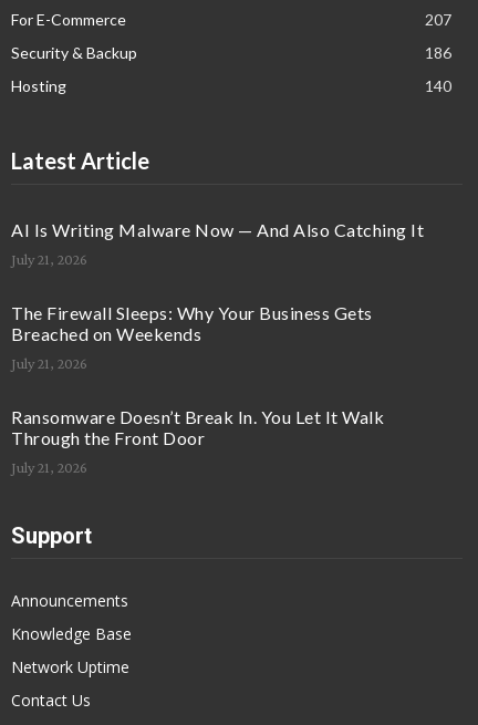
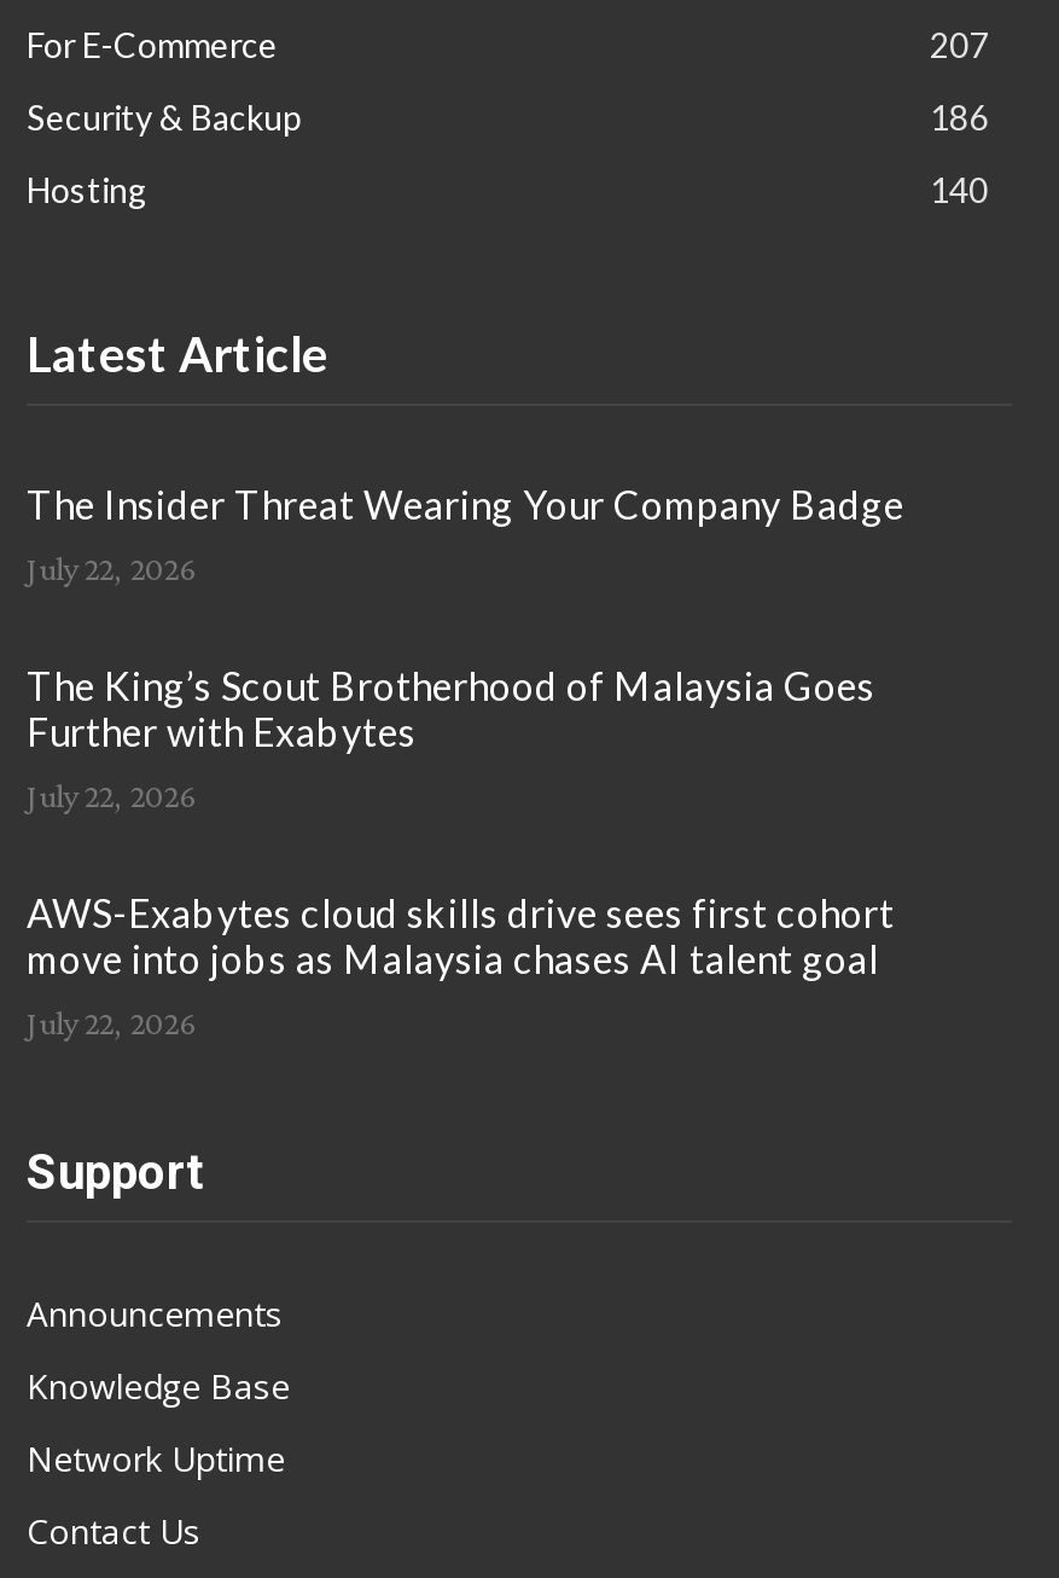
- AI Is Writing Malware Now — And Also Catching It
+ The Insider Threat Wearing Your Company Badge

- July 21, 2026
+ July 22, 2026

- The Firewall Sleeps: Why Your Business Gets
- Breached on Weekends
+ The King’s Scout Brotherhood of Malaysia Goes
+ Further with Exabytes

- July 21, 2026
+ July 22, 2026

- Ransomware Doesn’t Break In. You Let It Walk
- Through the Front Door
+ AWS-Exabytes cloud skills drive sees first cohort
+ move into jobs as Malaysia chases AI talent goal

- July 21, 2026
+ July 22, 2026
